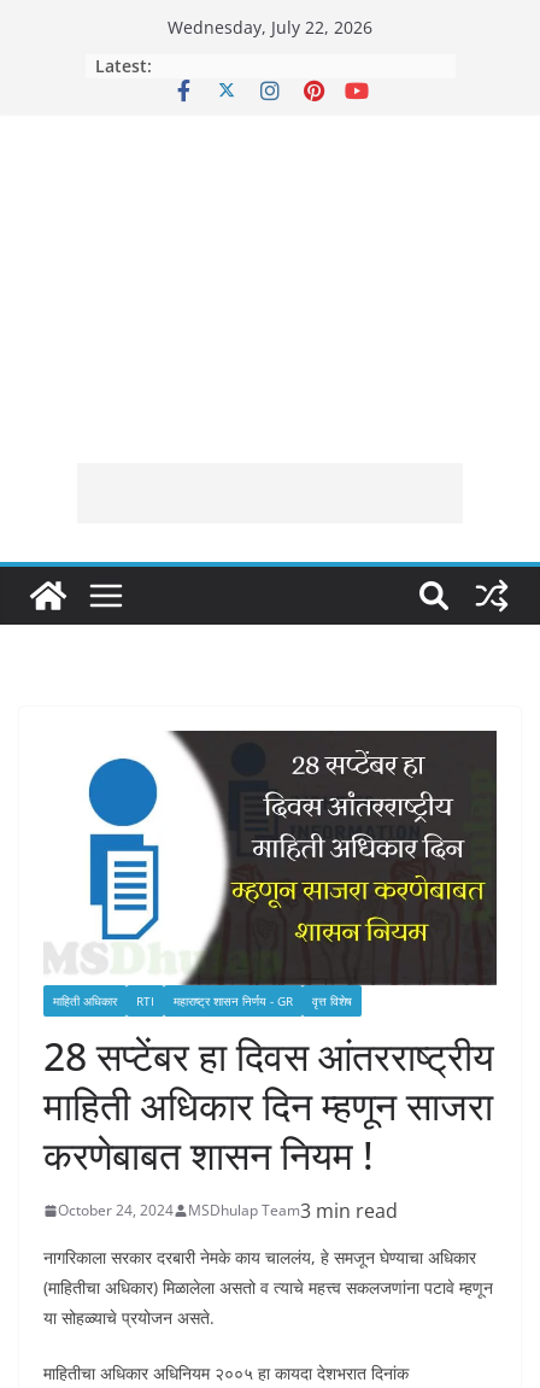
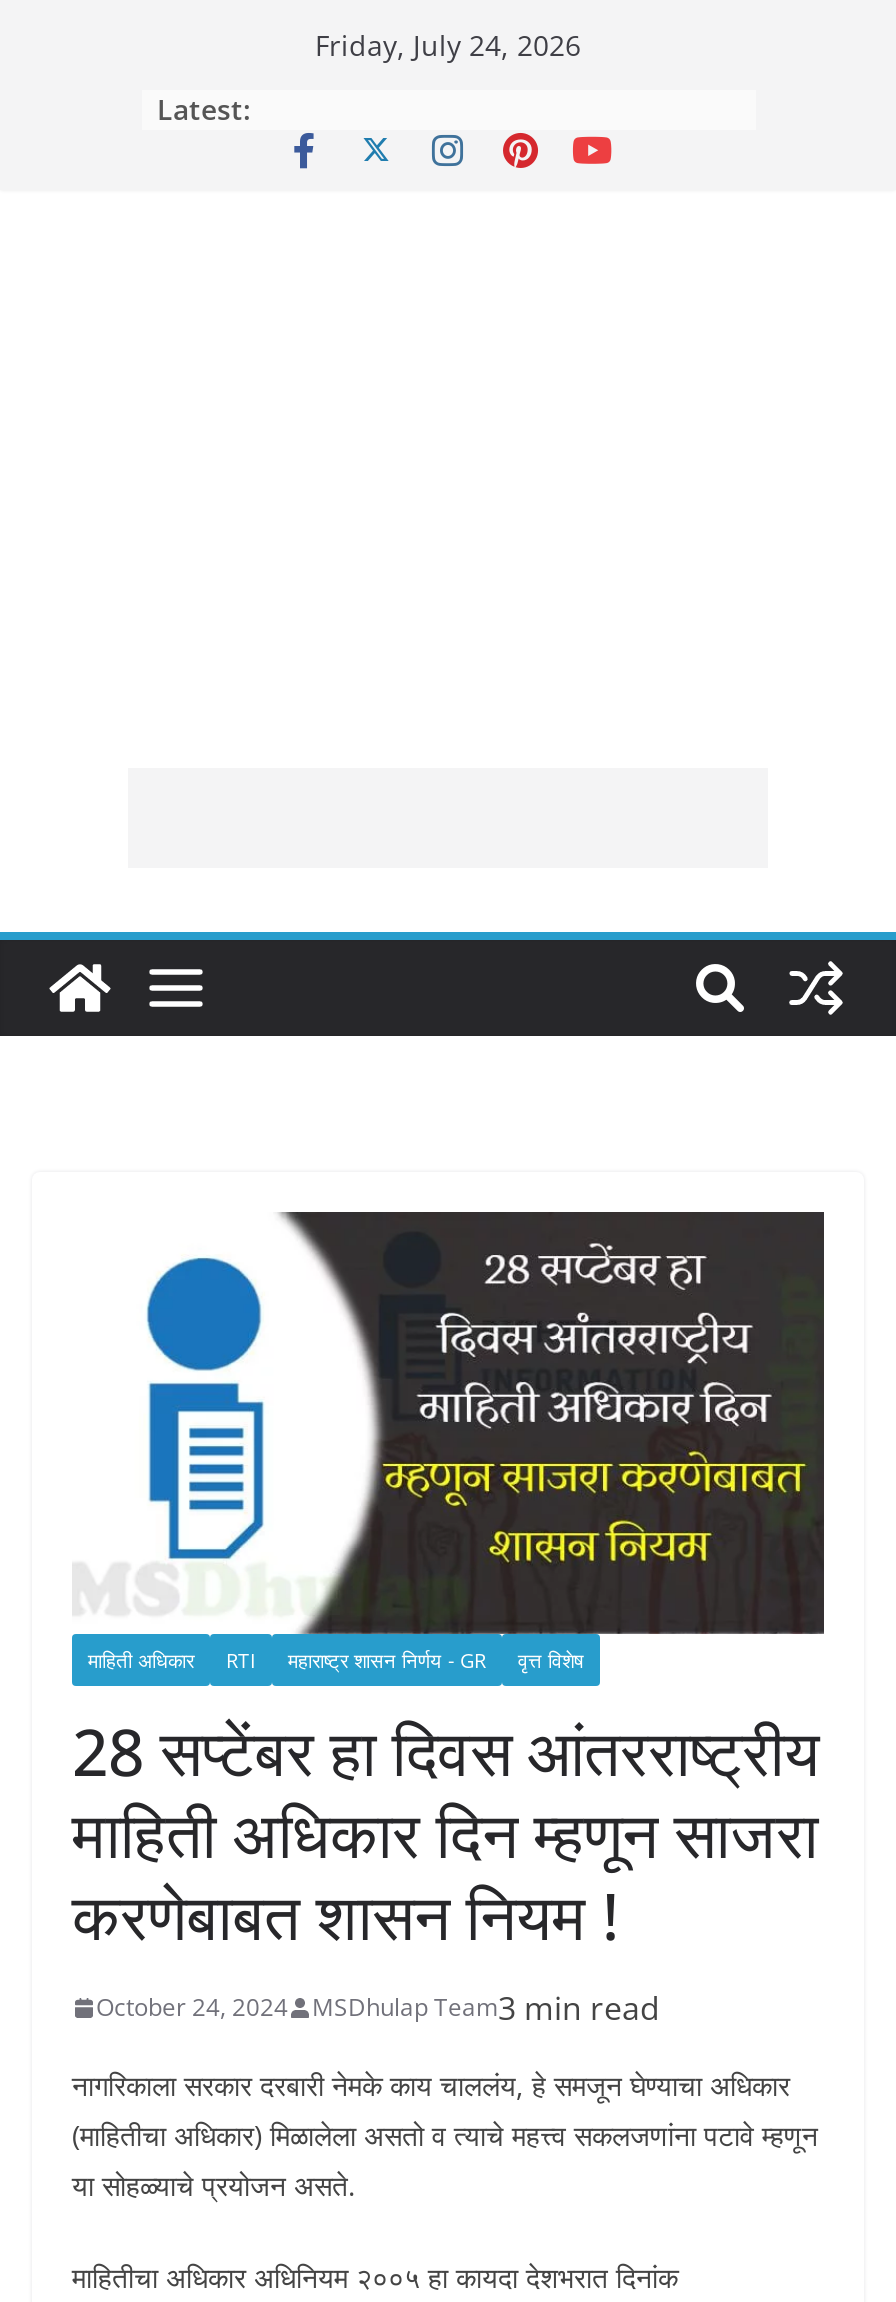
- Wednesday, July 22, 2026
+ Friday, July 24, 2026
